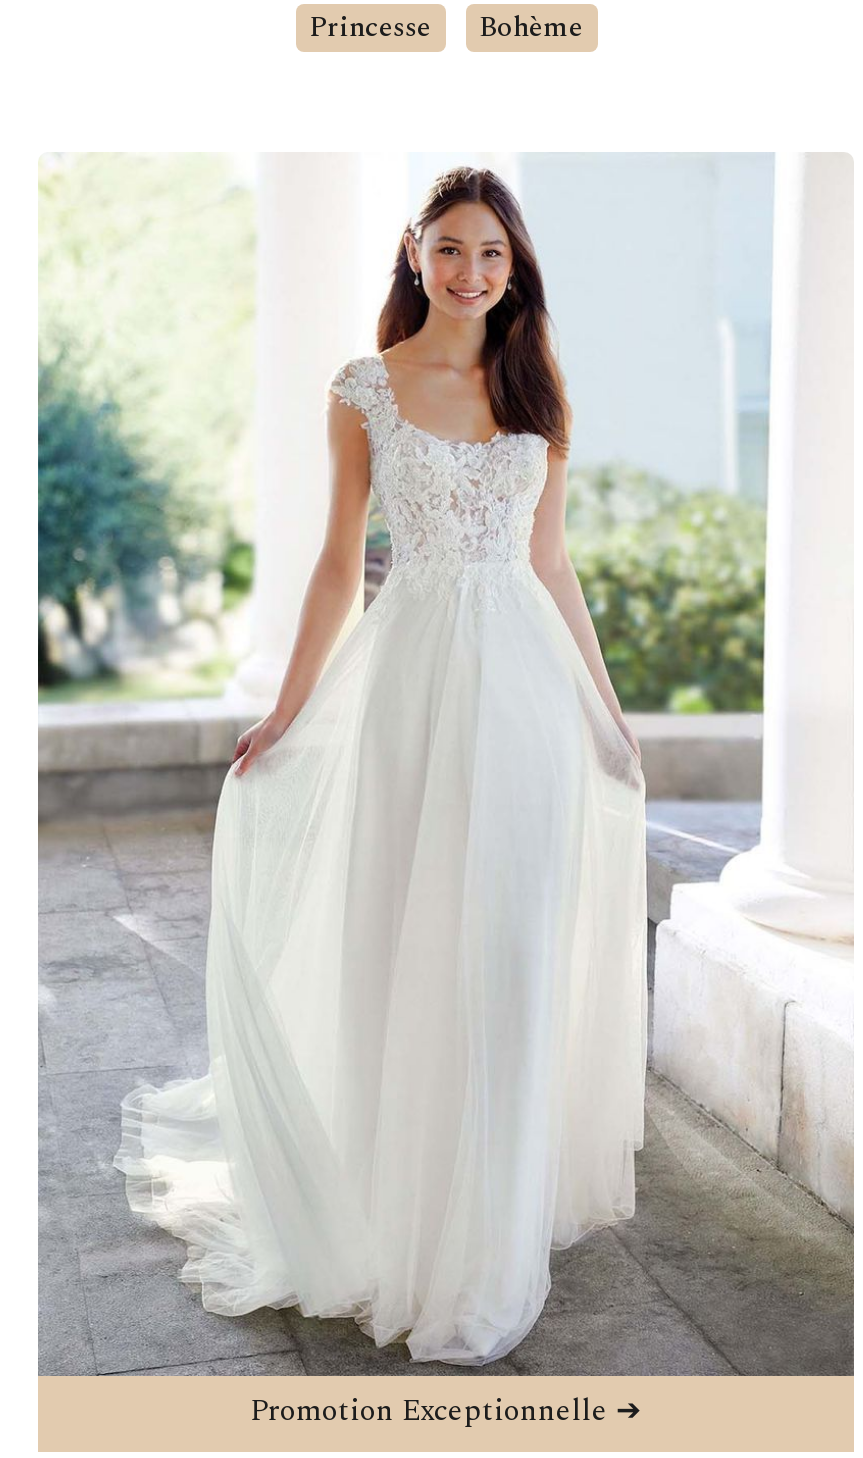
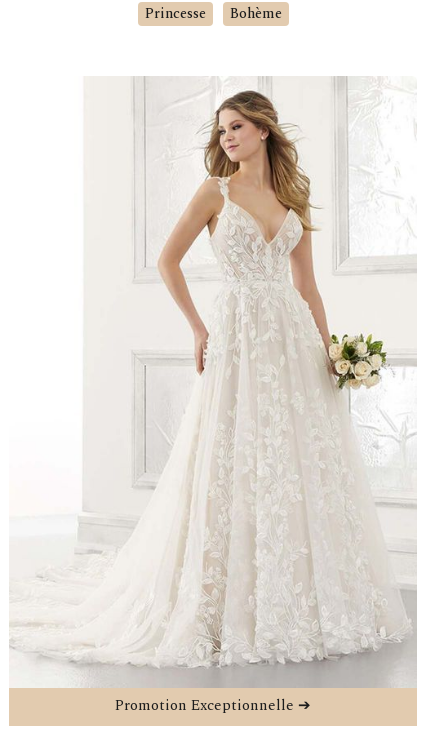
- [image]
+ [image]
